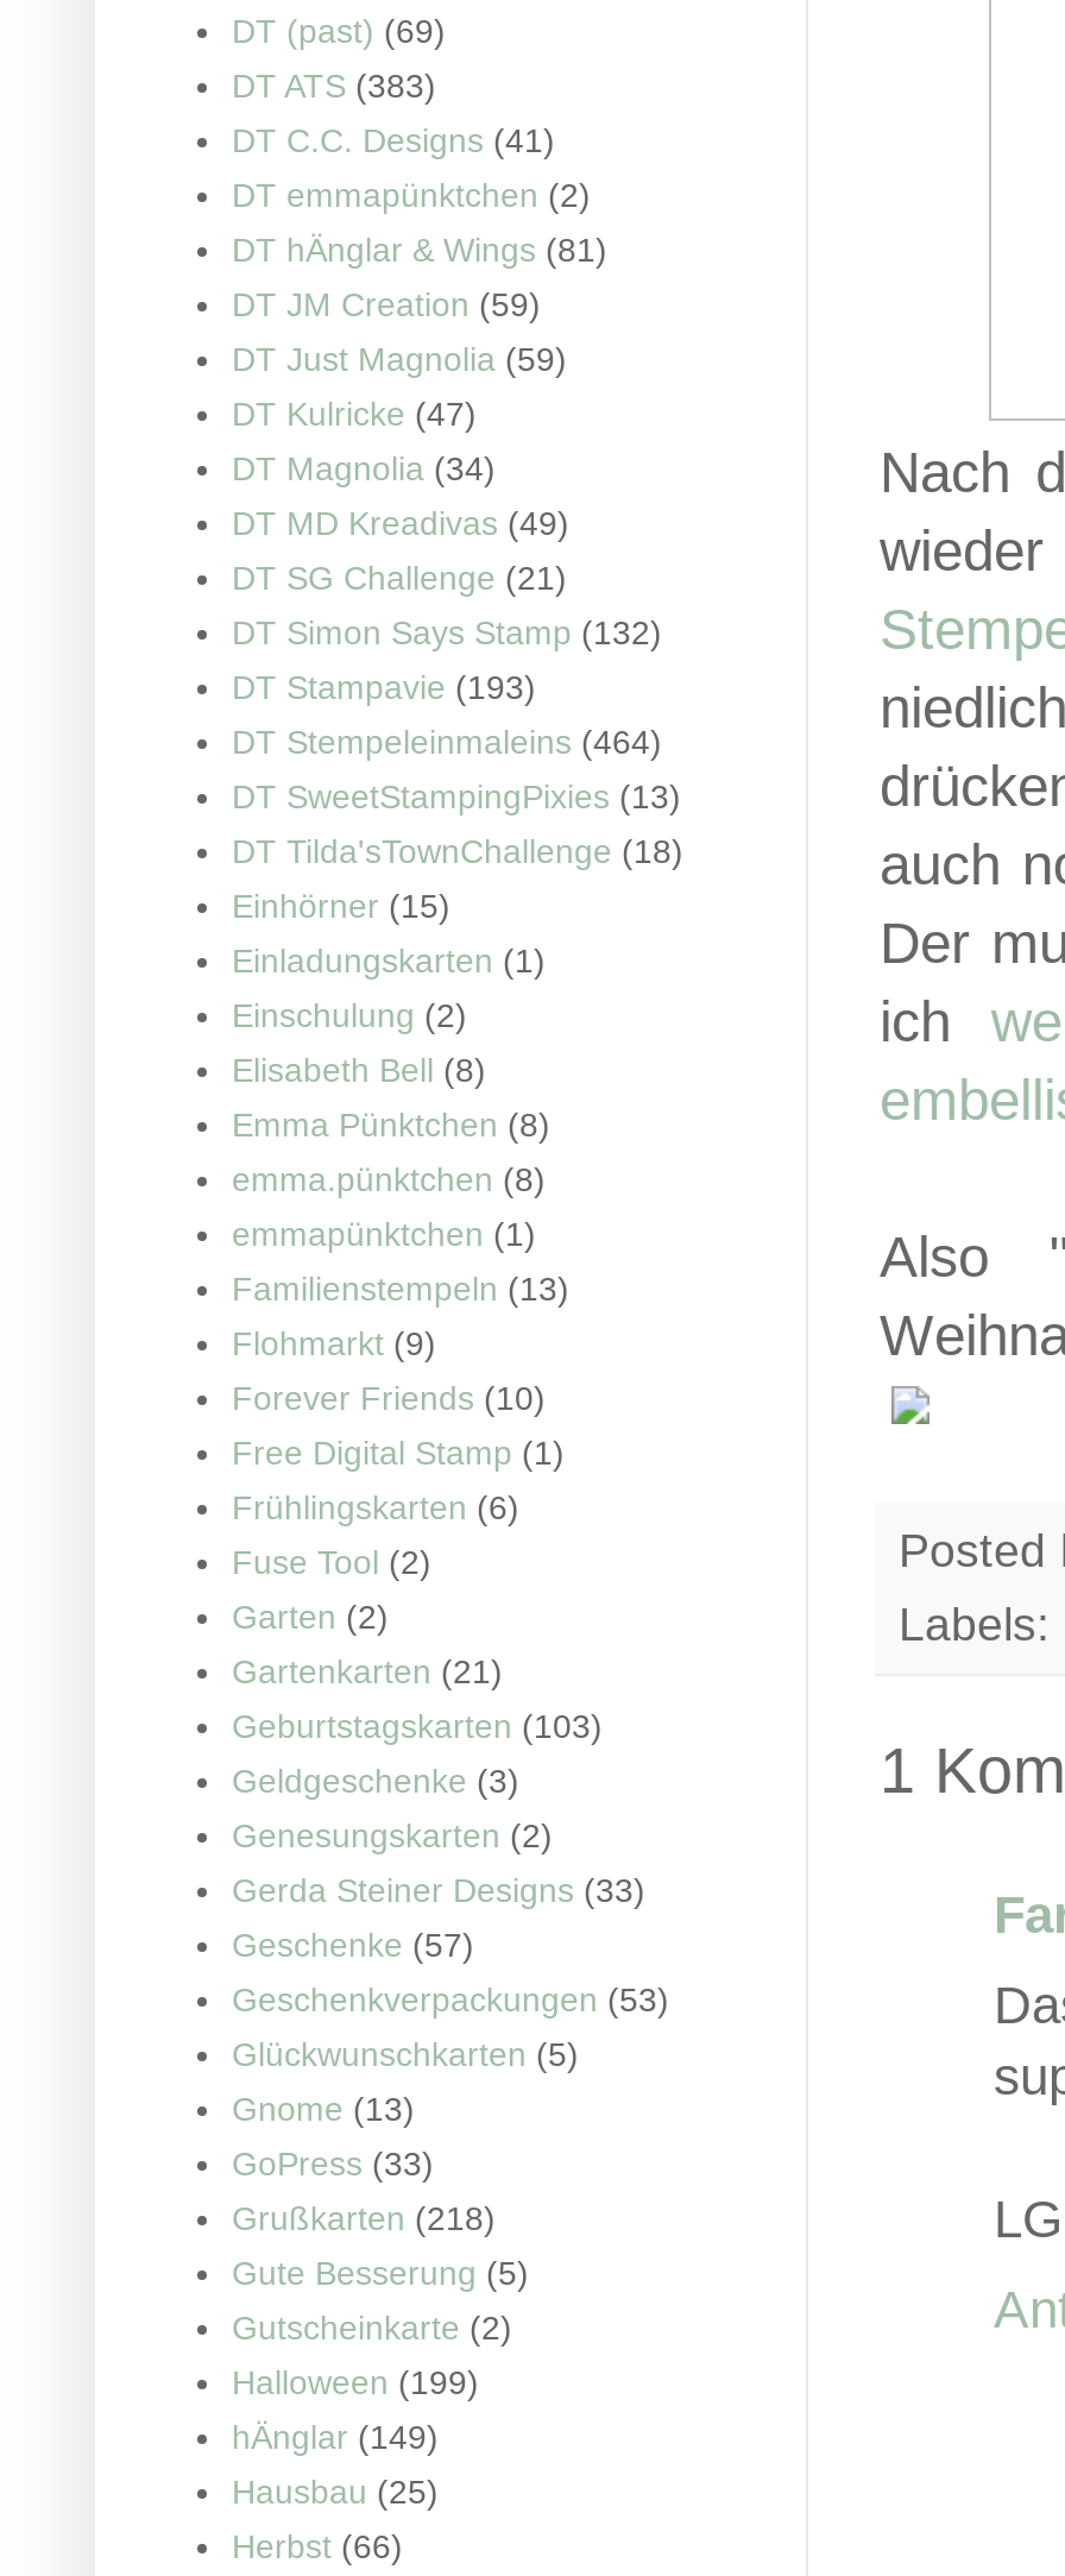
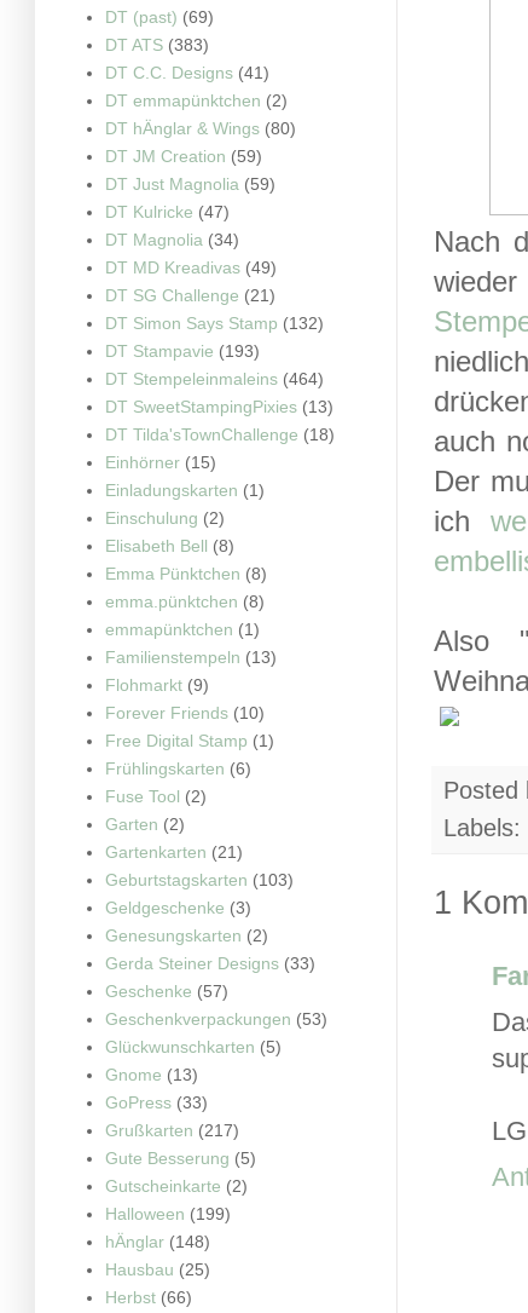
- DT hÄnglar & Wings (81)
+ DT hÄnglar & Wings (80)

- Grußkarten (218)
+ Grußkarten (217)

- hÄnglar (149)
+ hÄnglar (148)
